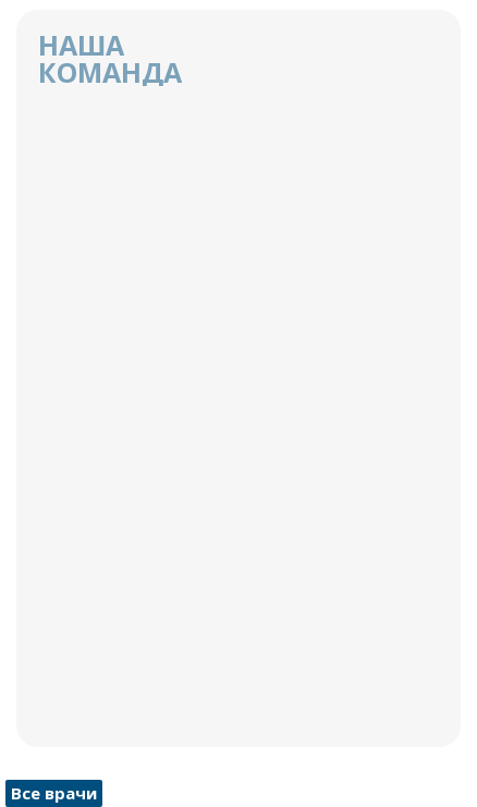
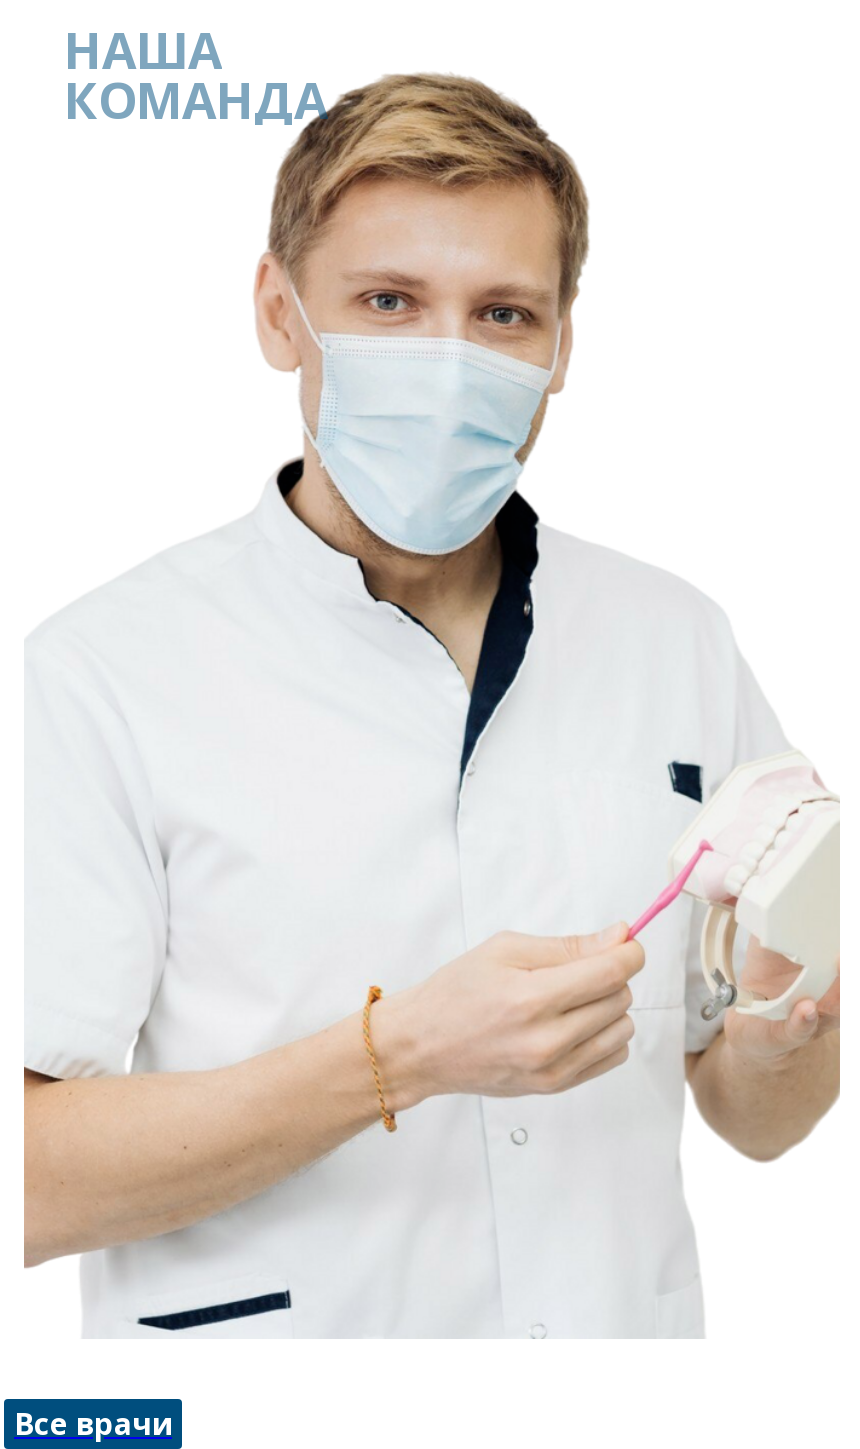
+ [image]
